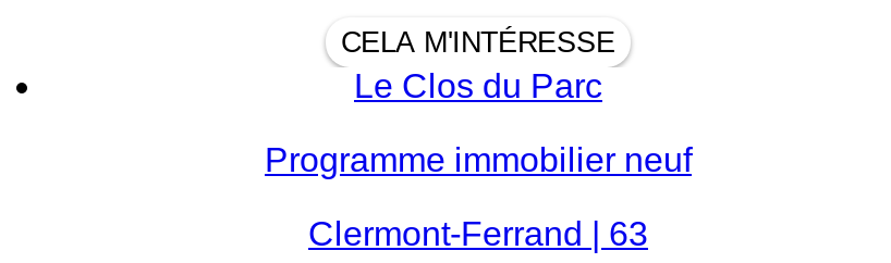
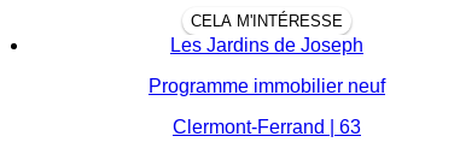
- Le Clos du Parc
+ Les Jardins de Joseph
